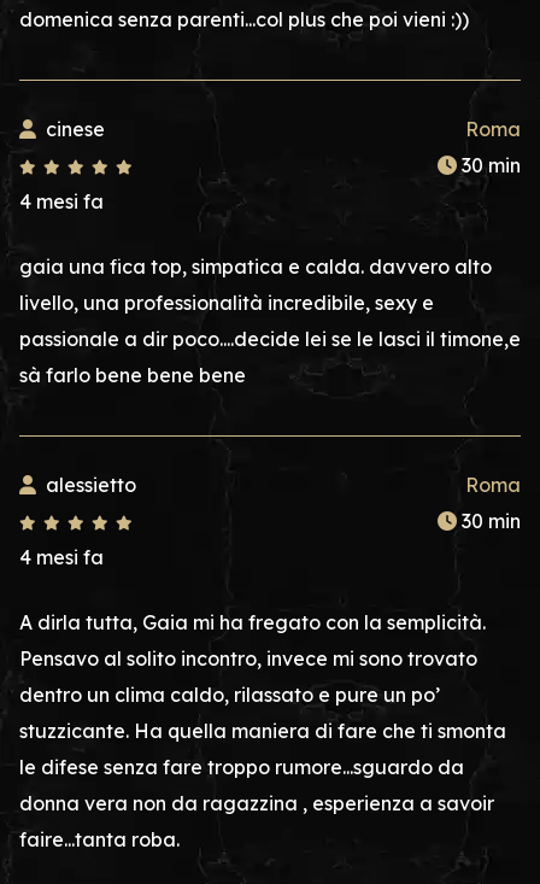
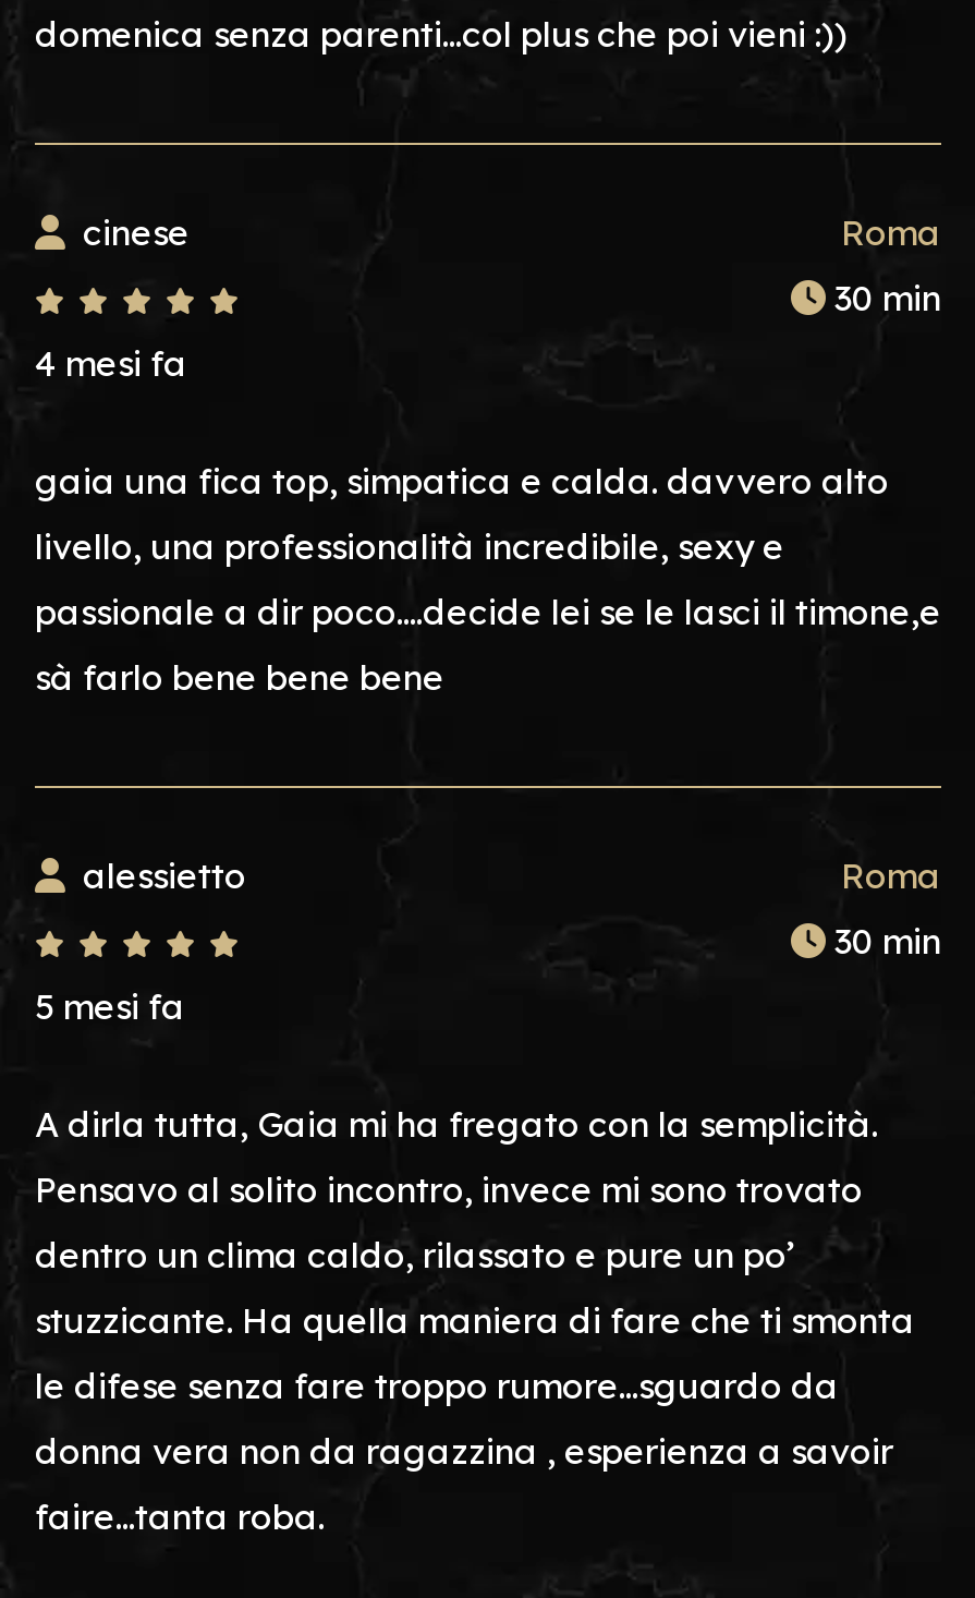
- 4 mesi fa
+ 5 mesi fa
